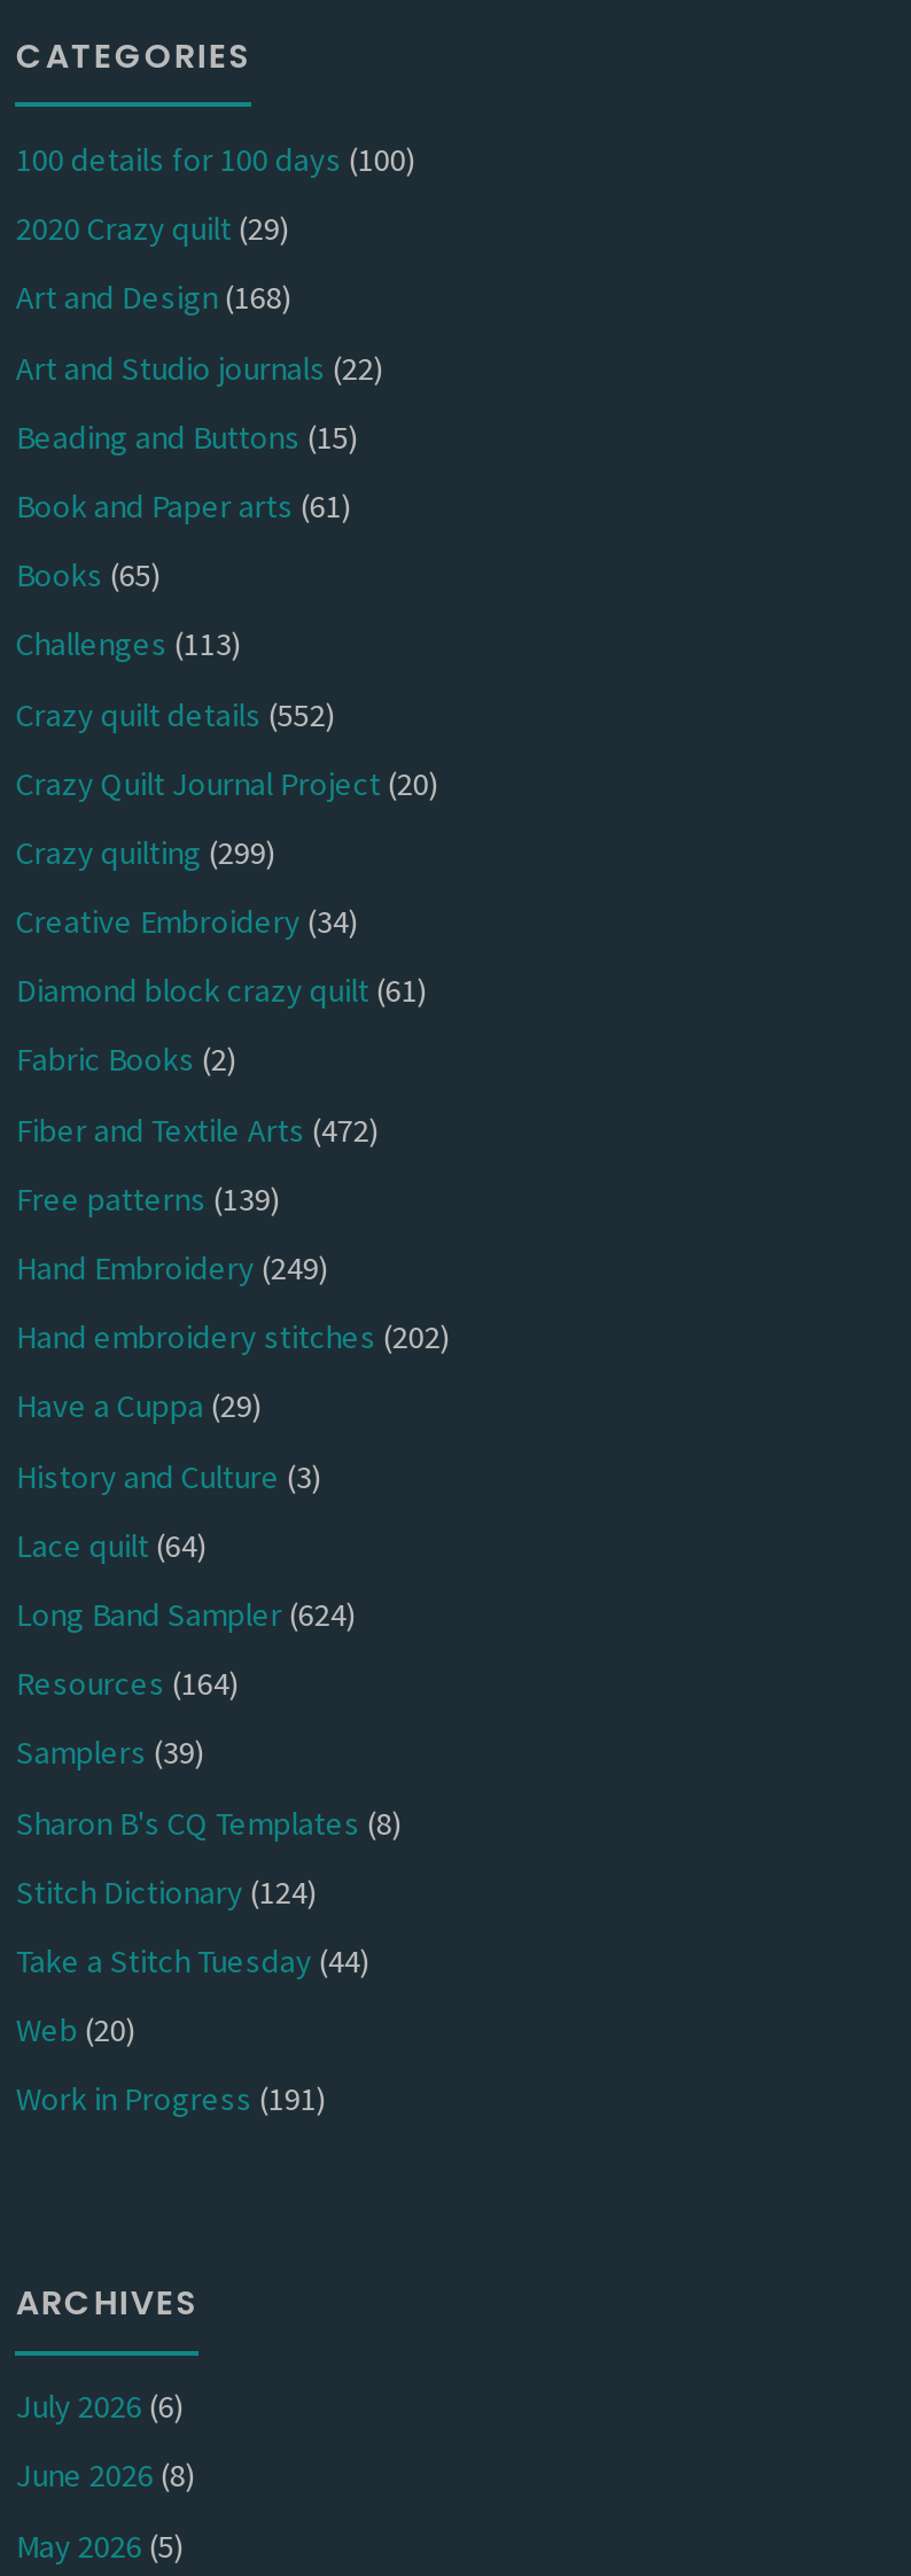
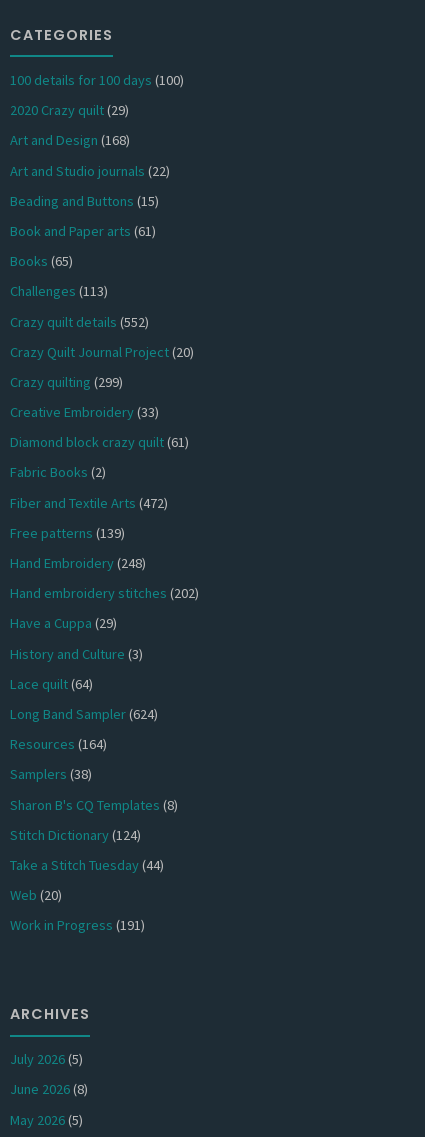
- Creative Embroidery (34)
+ Creative Embroidery (33)

- Hand Embroidery (249)
+ Hand Embroidery (248)

- Samplers (39)
+ Samplers (38)

- July 2026 (6)
+ July 2026 (5)
